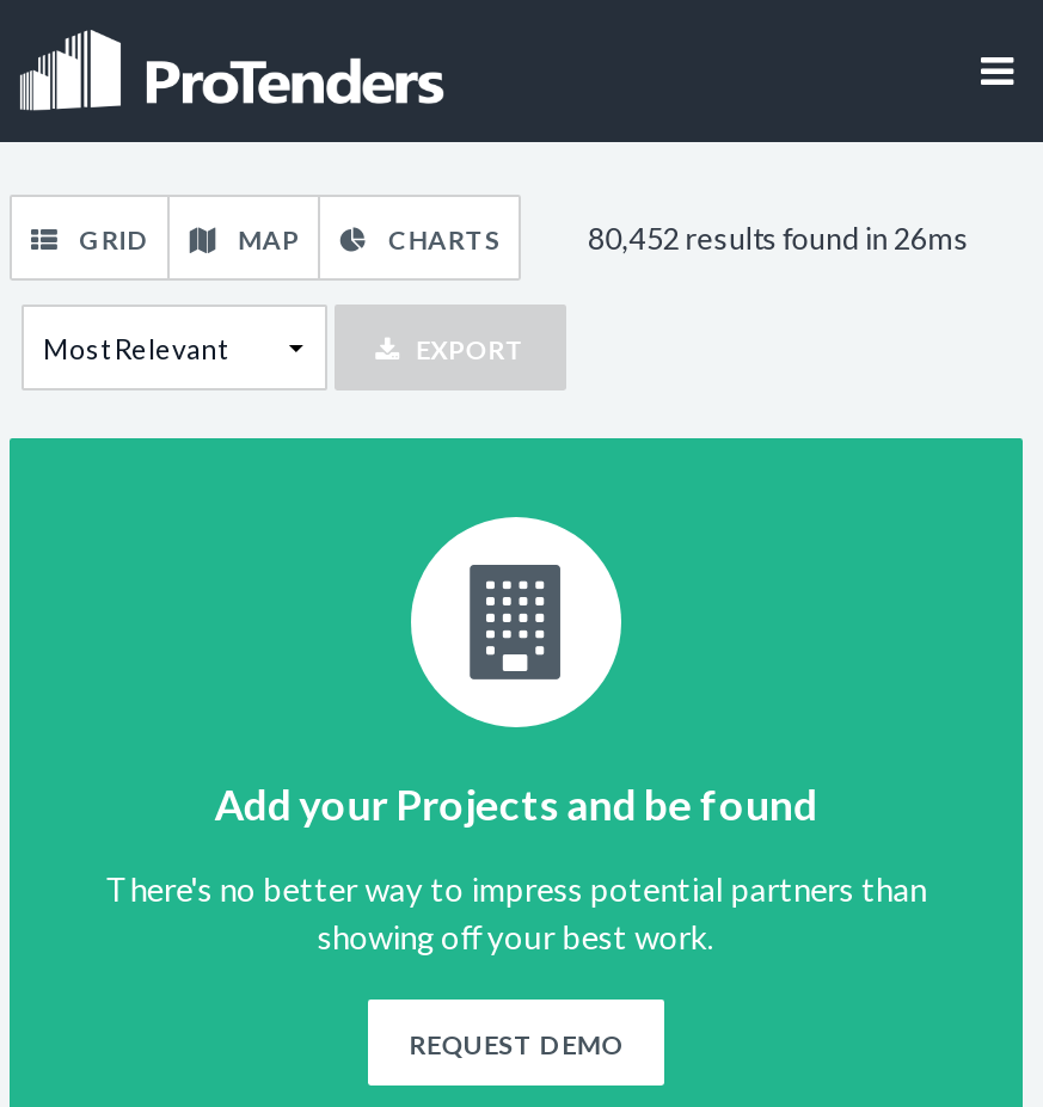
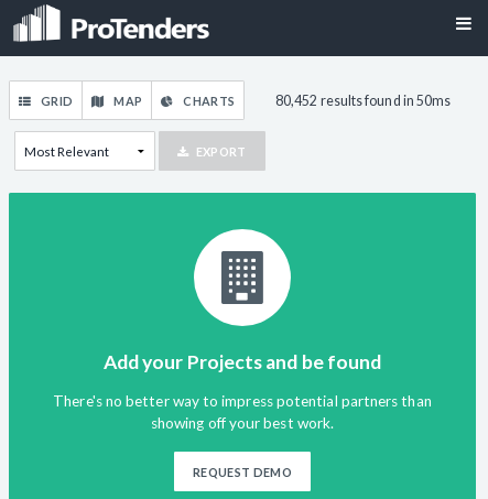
- 80,452 results found in 26ms
+ 80,452 results found in 50ms
